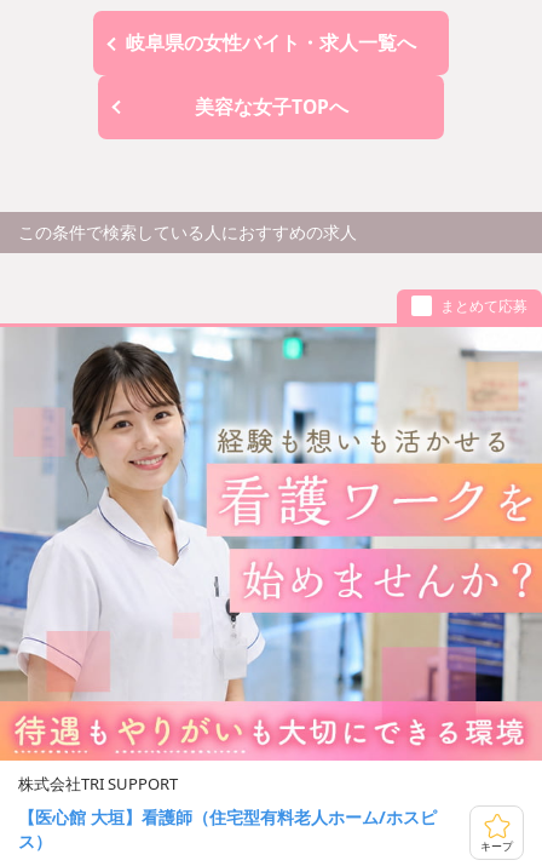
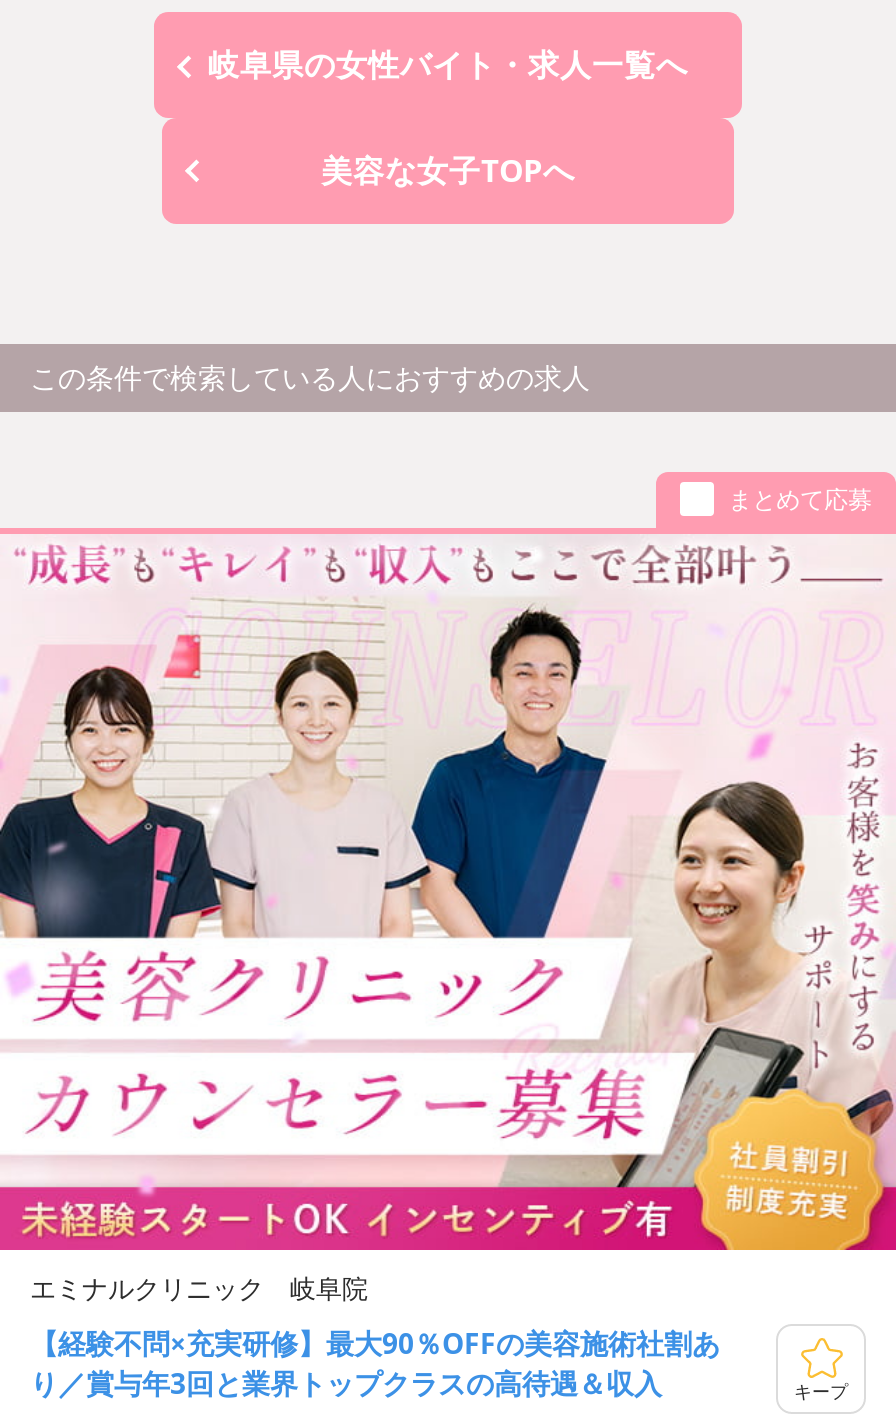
- [image]
- 株式会社TRI SUPPORT
+ [image]
+ エミナルクリニック 岐阜院

- 【医心館 大垣】看護師（住宅型有料老人ホーム/ホスピ
- ス）
+ 【経験不問×充実研修】最大90％OFFの美容施術社割あ
+ り／賞与年3回と業界トップクラスの高待遇＆収入
